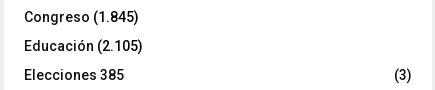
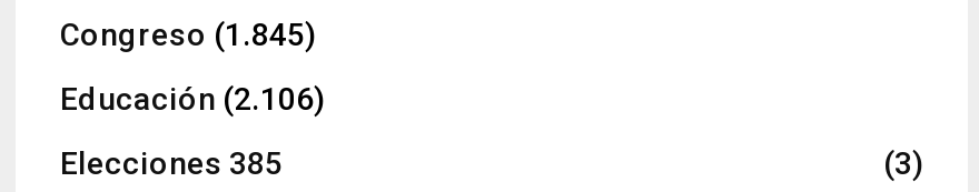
- Educación (2.105)
+ Educación (2.106)
